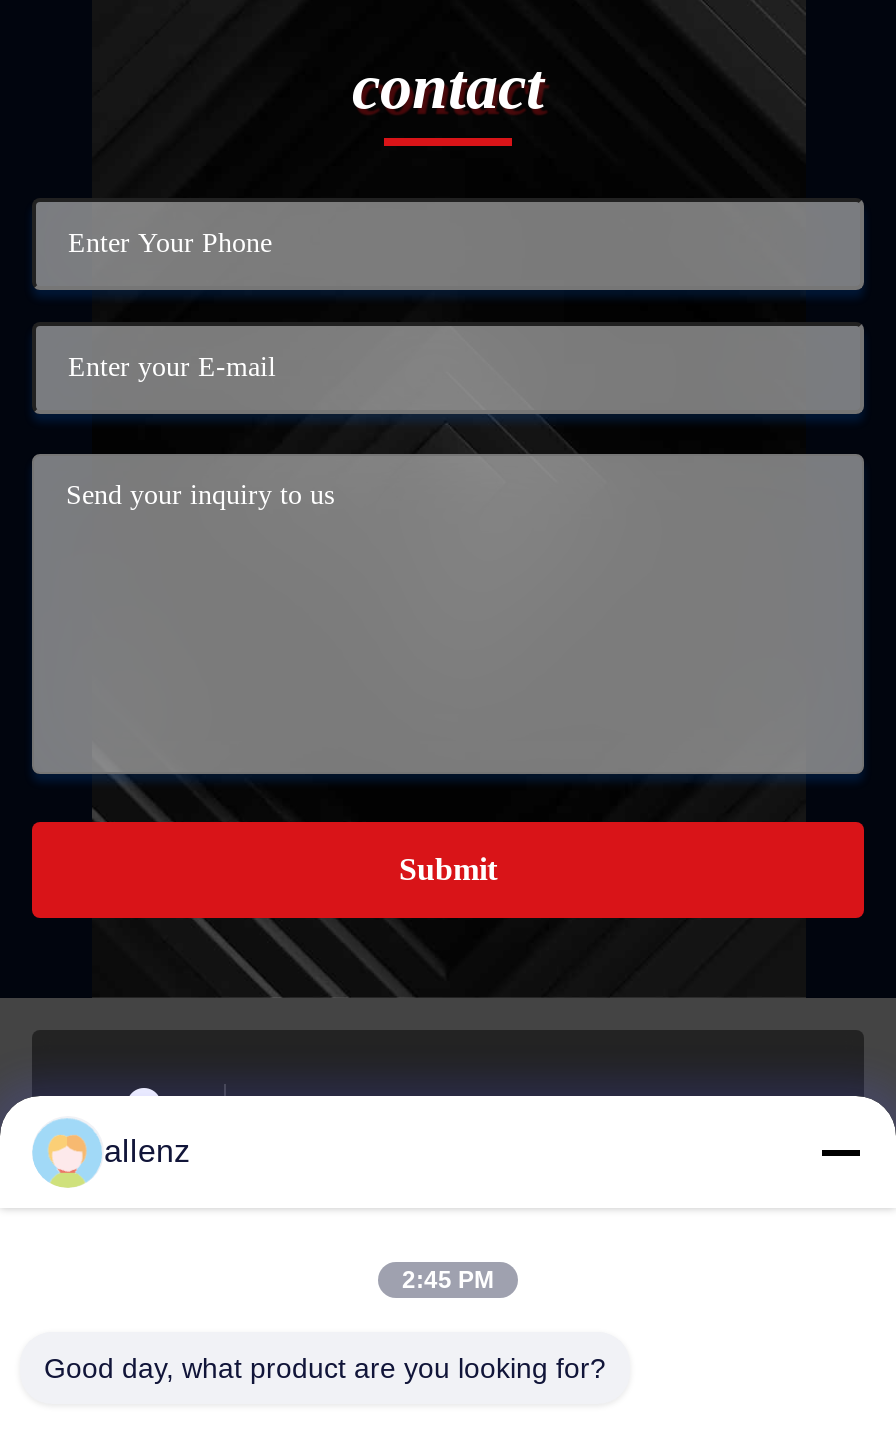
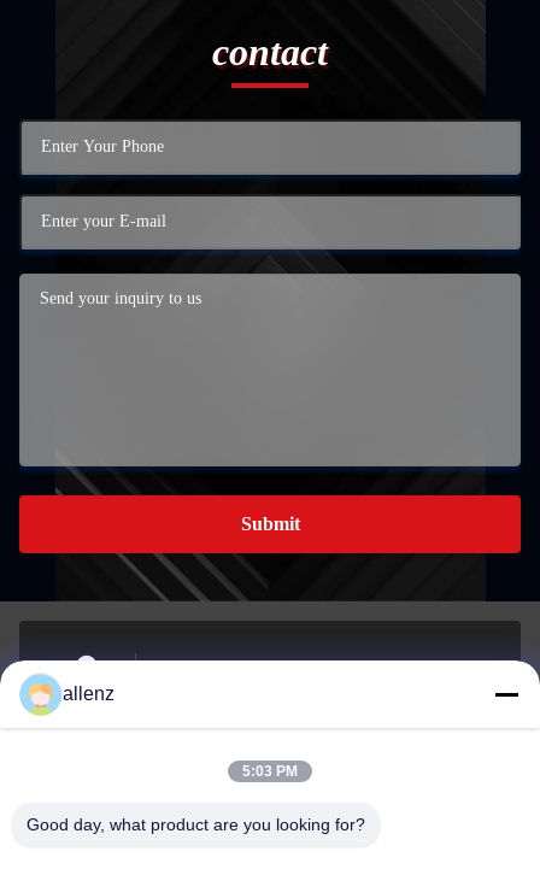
- 2:45 PM
+ 5:03 PM
